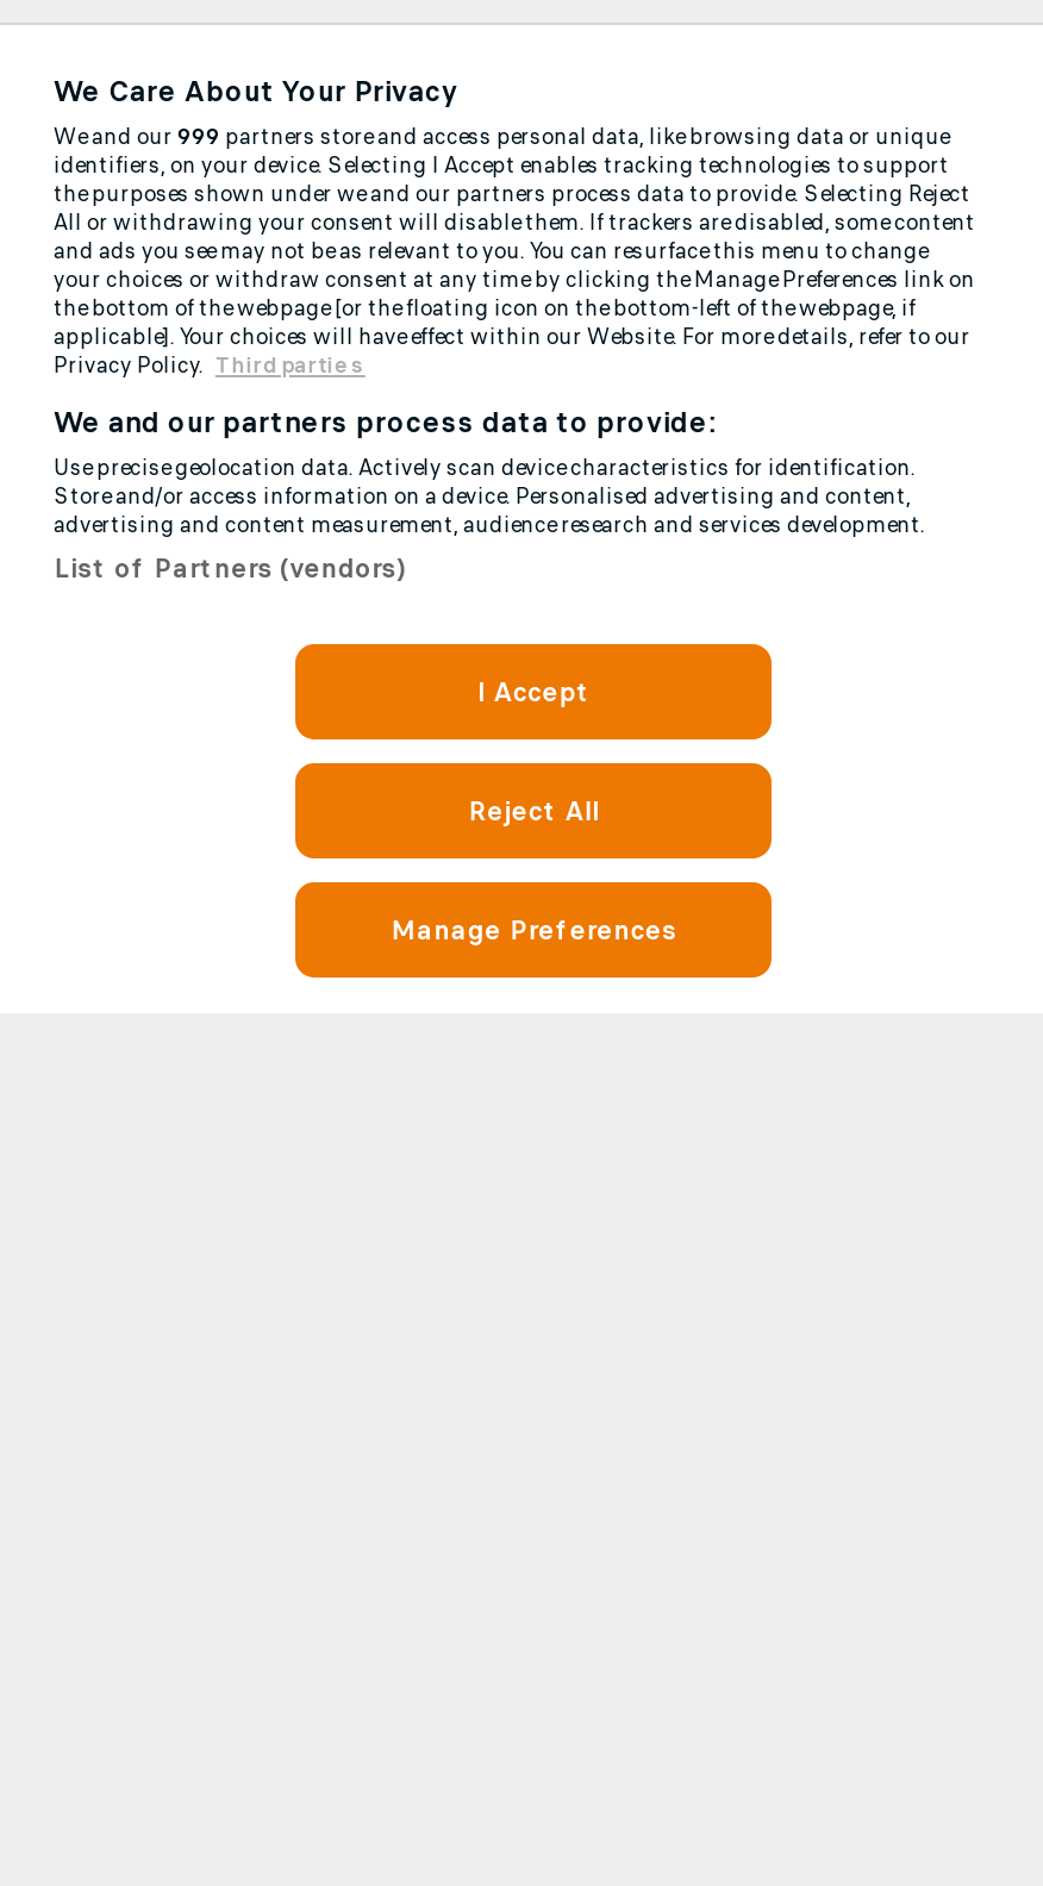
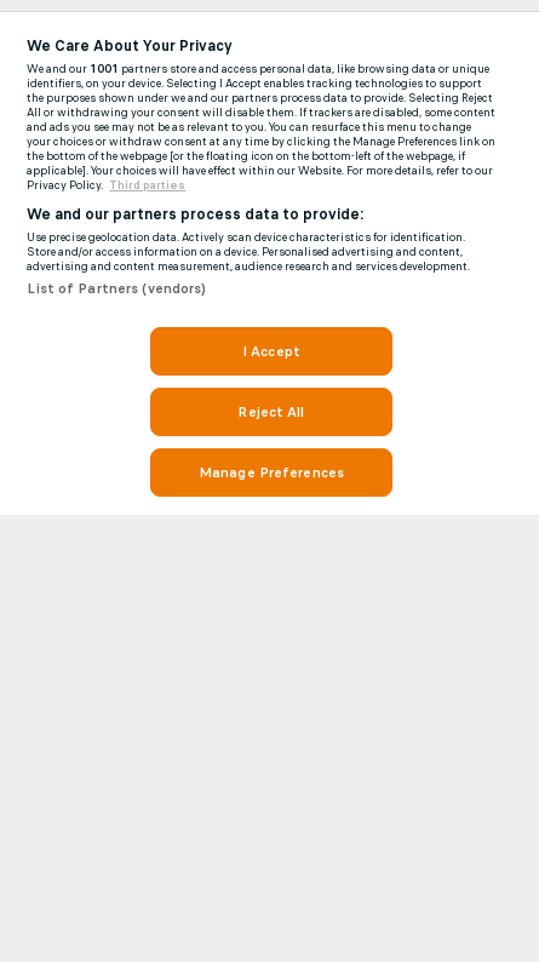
- We and our 999 partners store and access personal data, like browsing data or unique
+ We and our 1001 partners store and access personal data, like browsing data or unique
